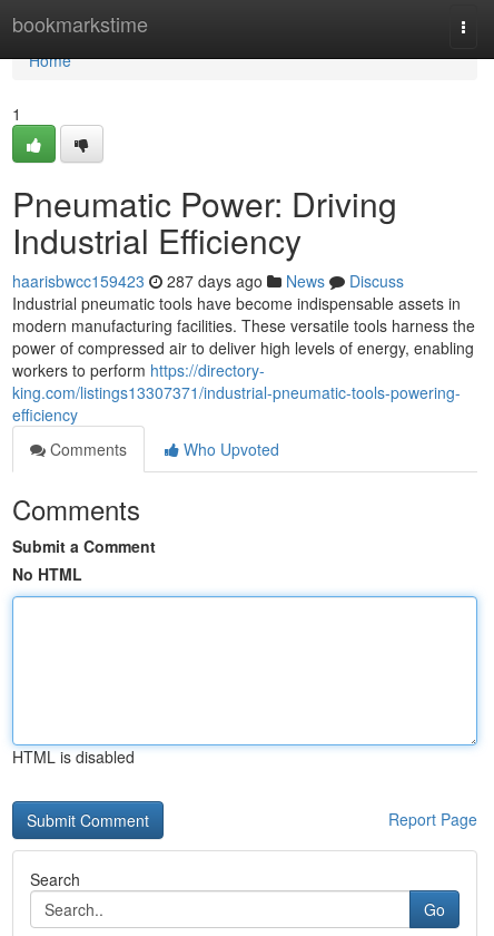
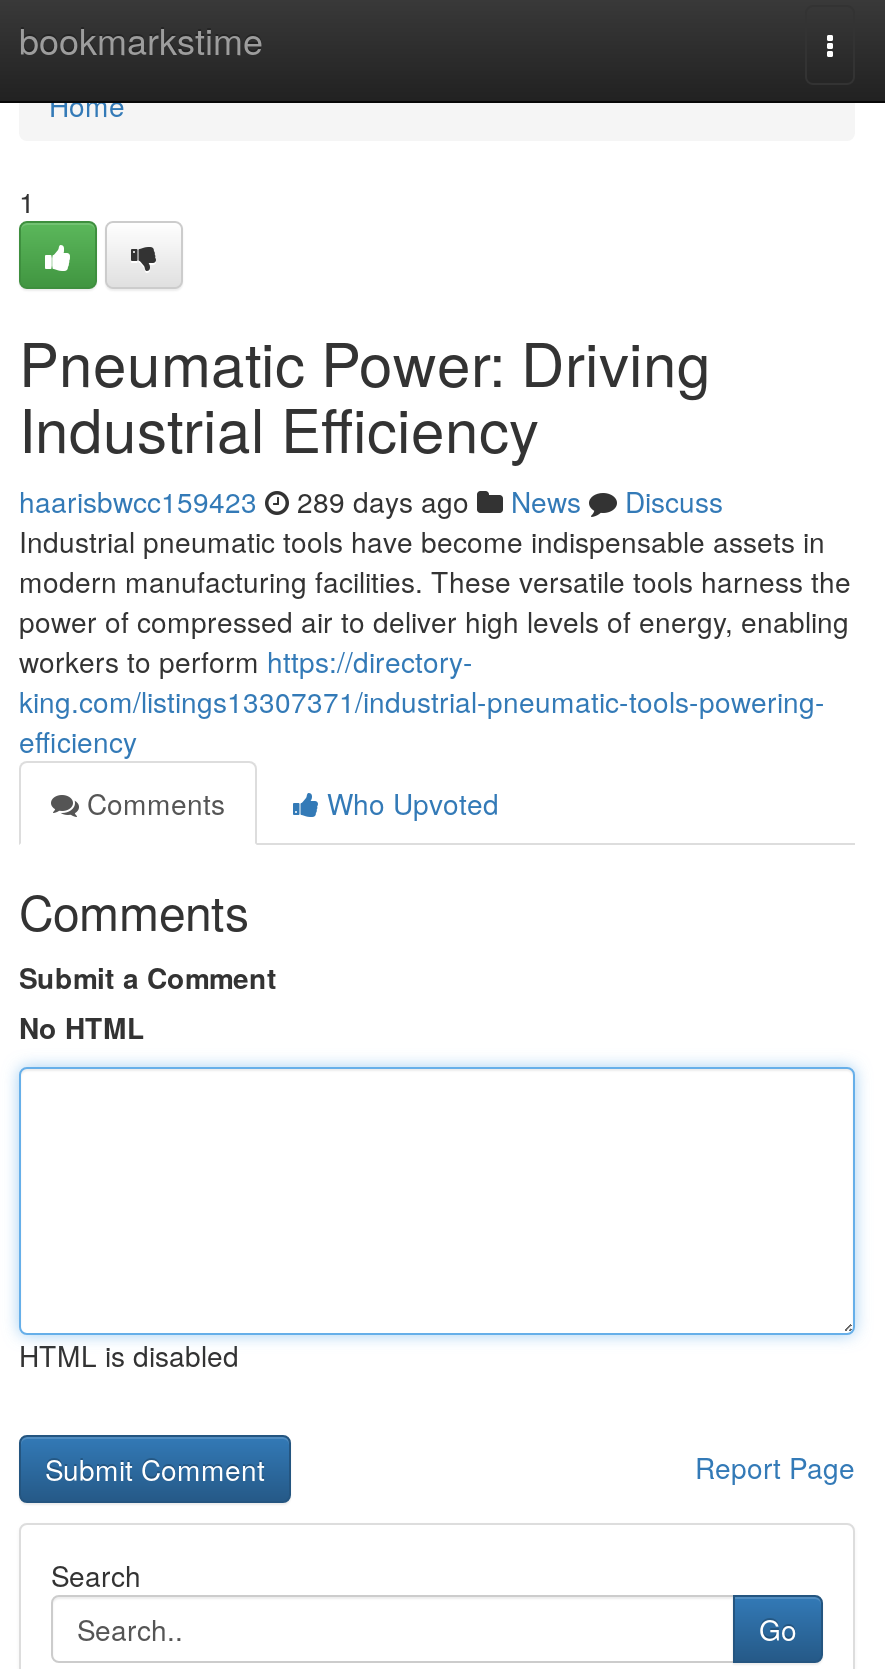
- haarisbwcc159423 287 days ago News Discuss
+ haarisbwcc159423 289 days ago News Discuss
